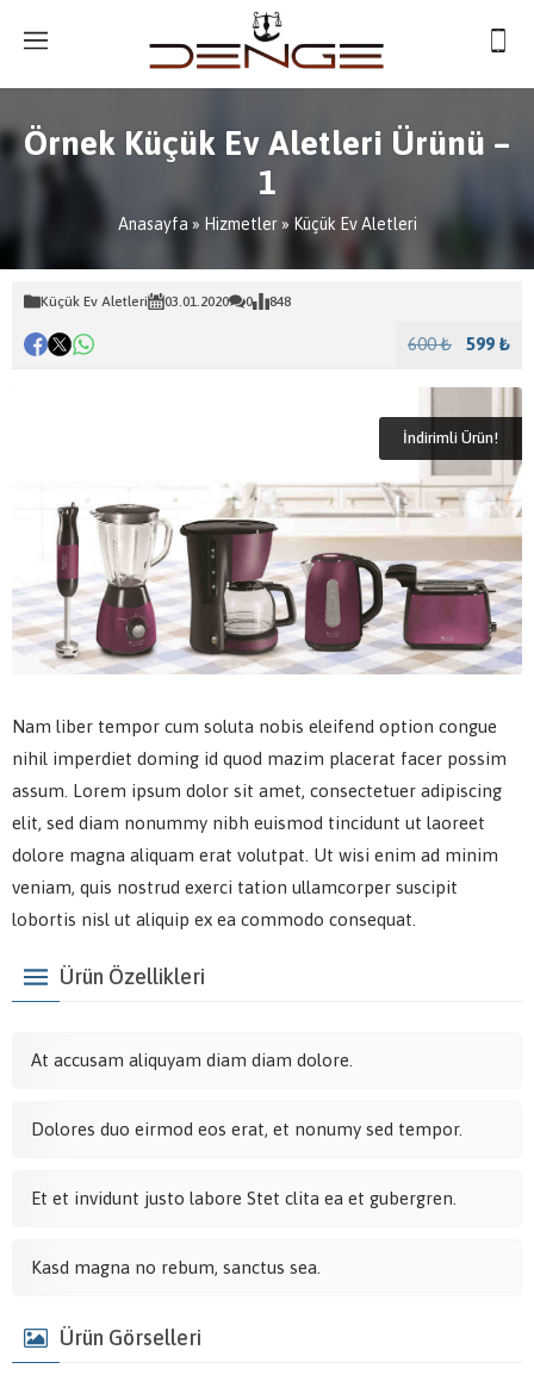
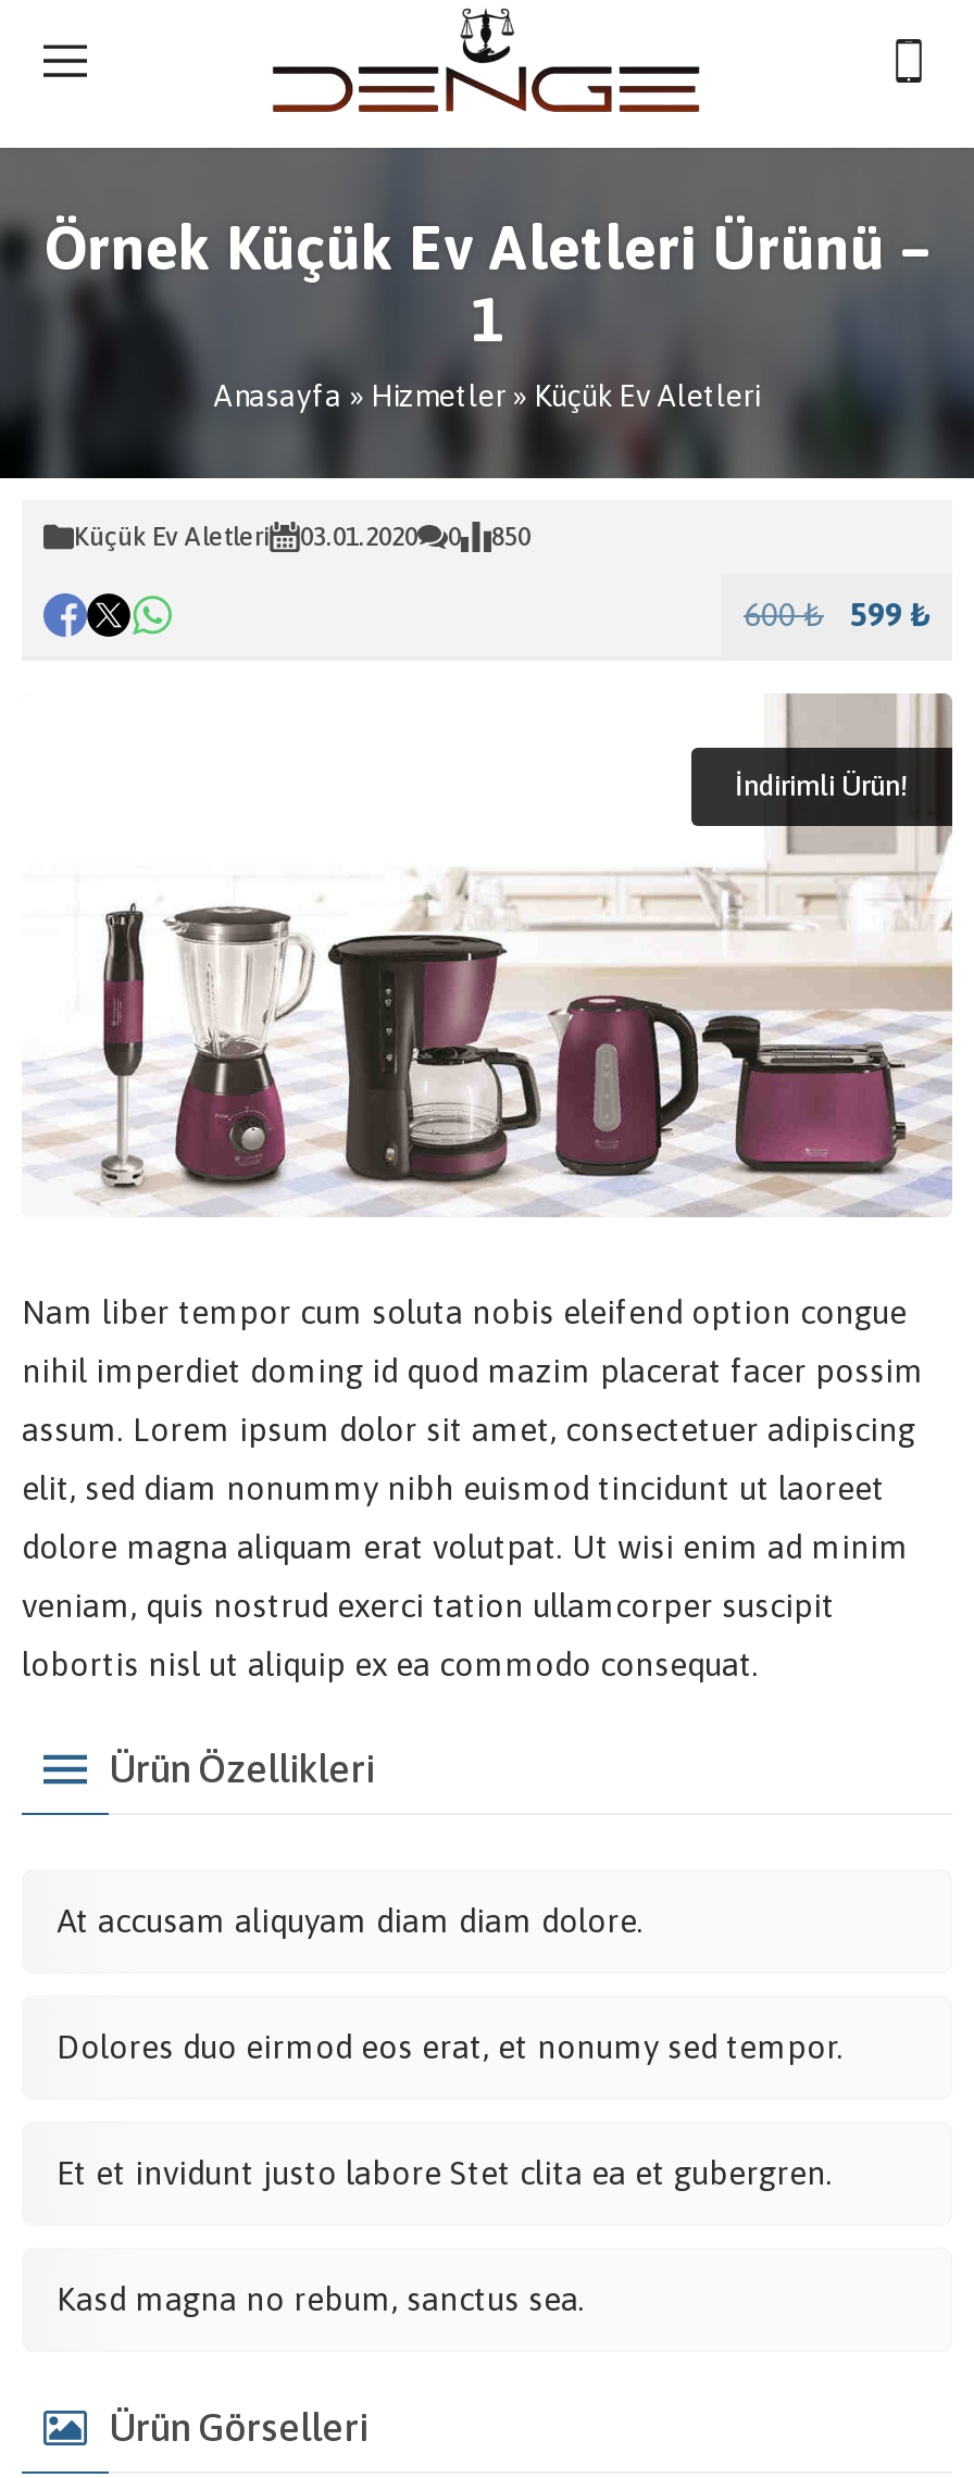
- 848
+ 850
